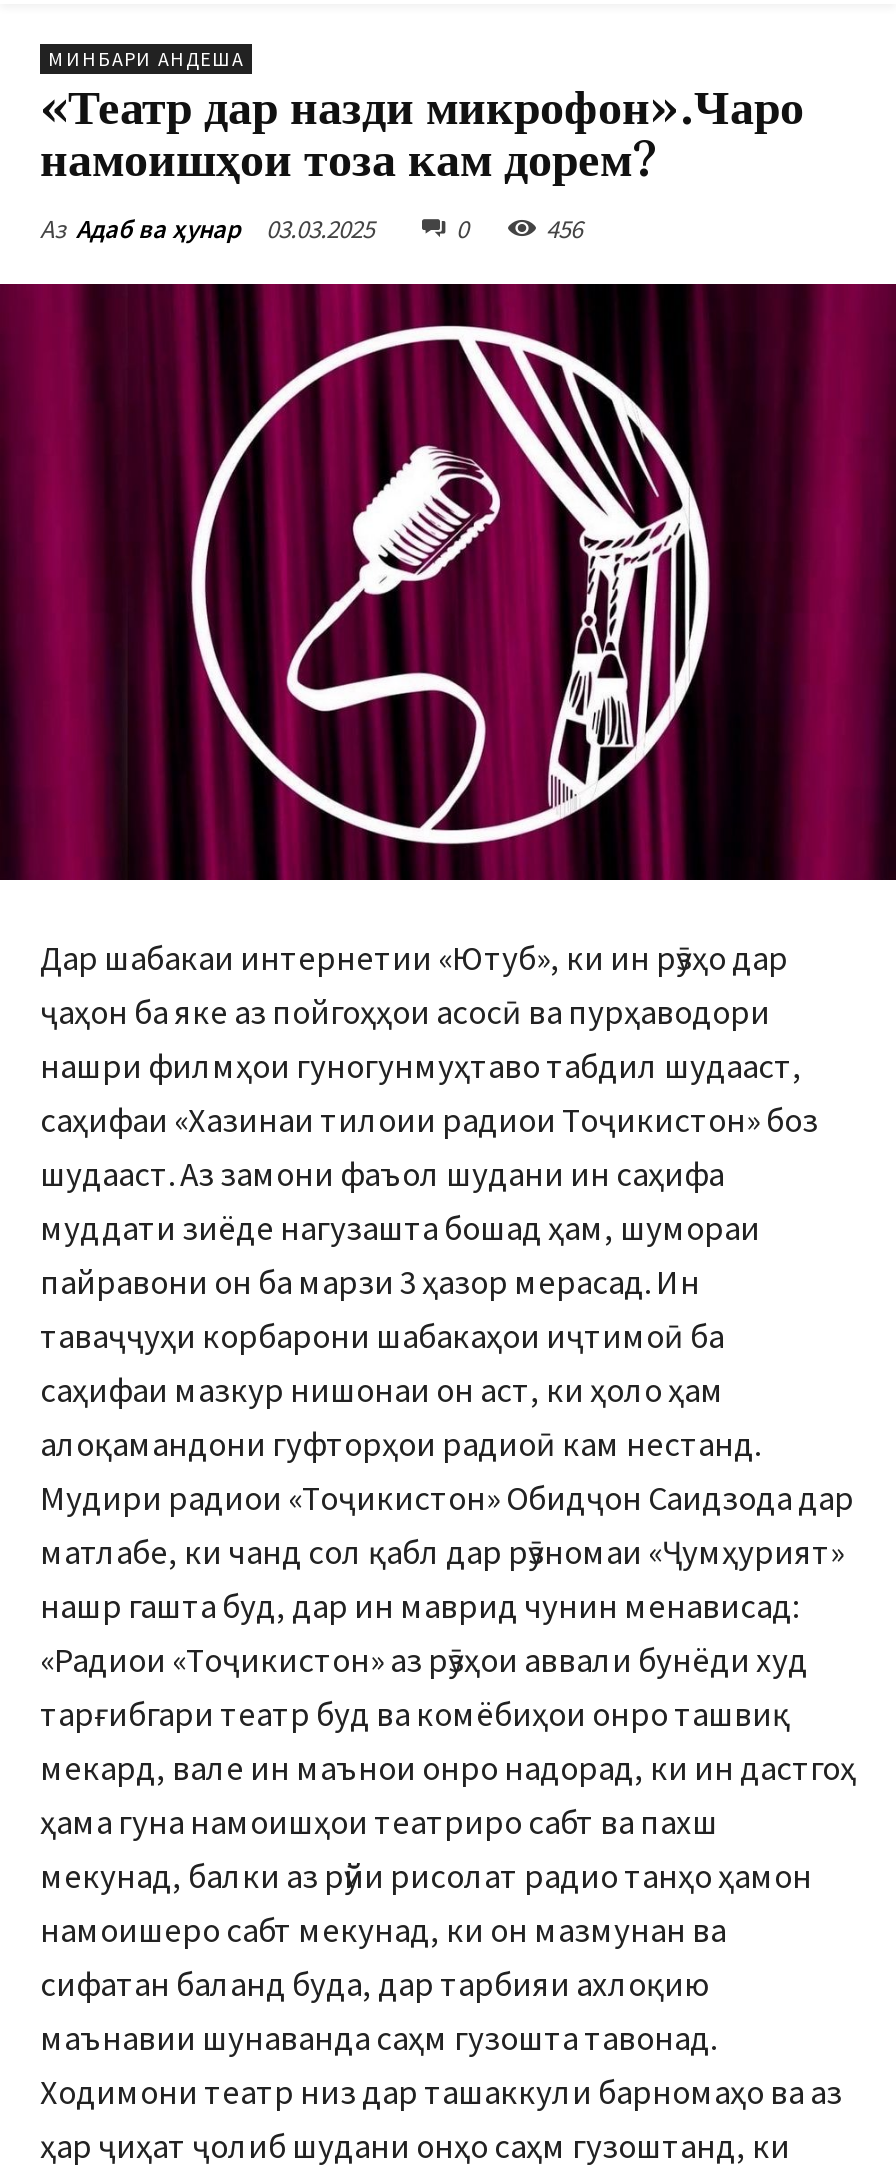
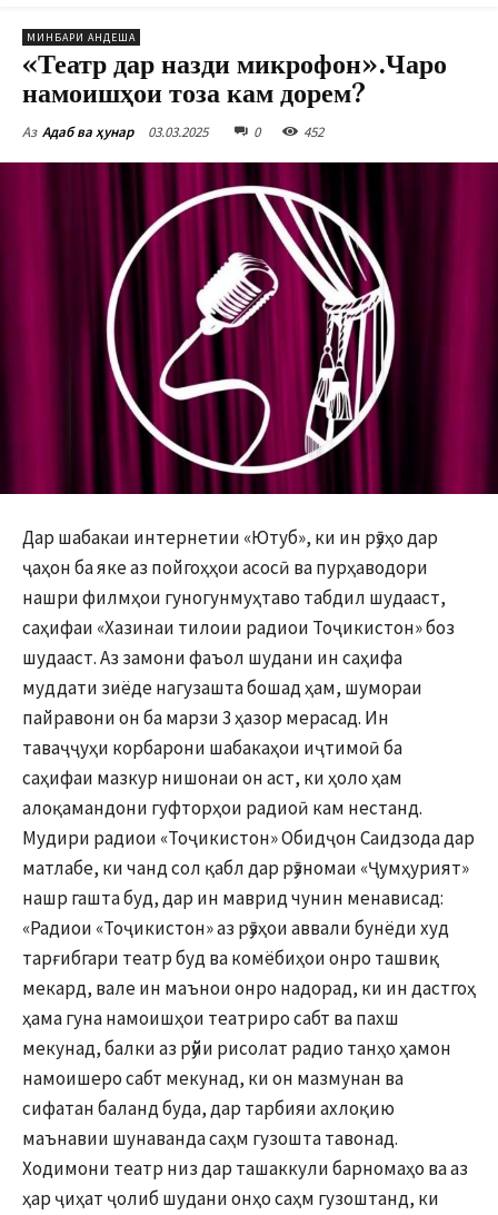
- 456
+ 452
